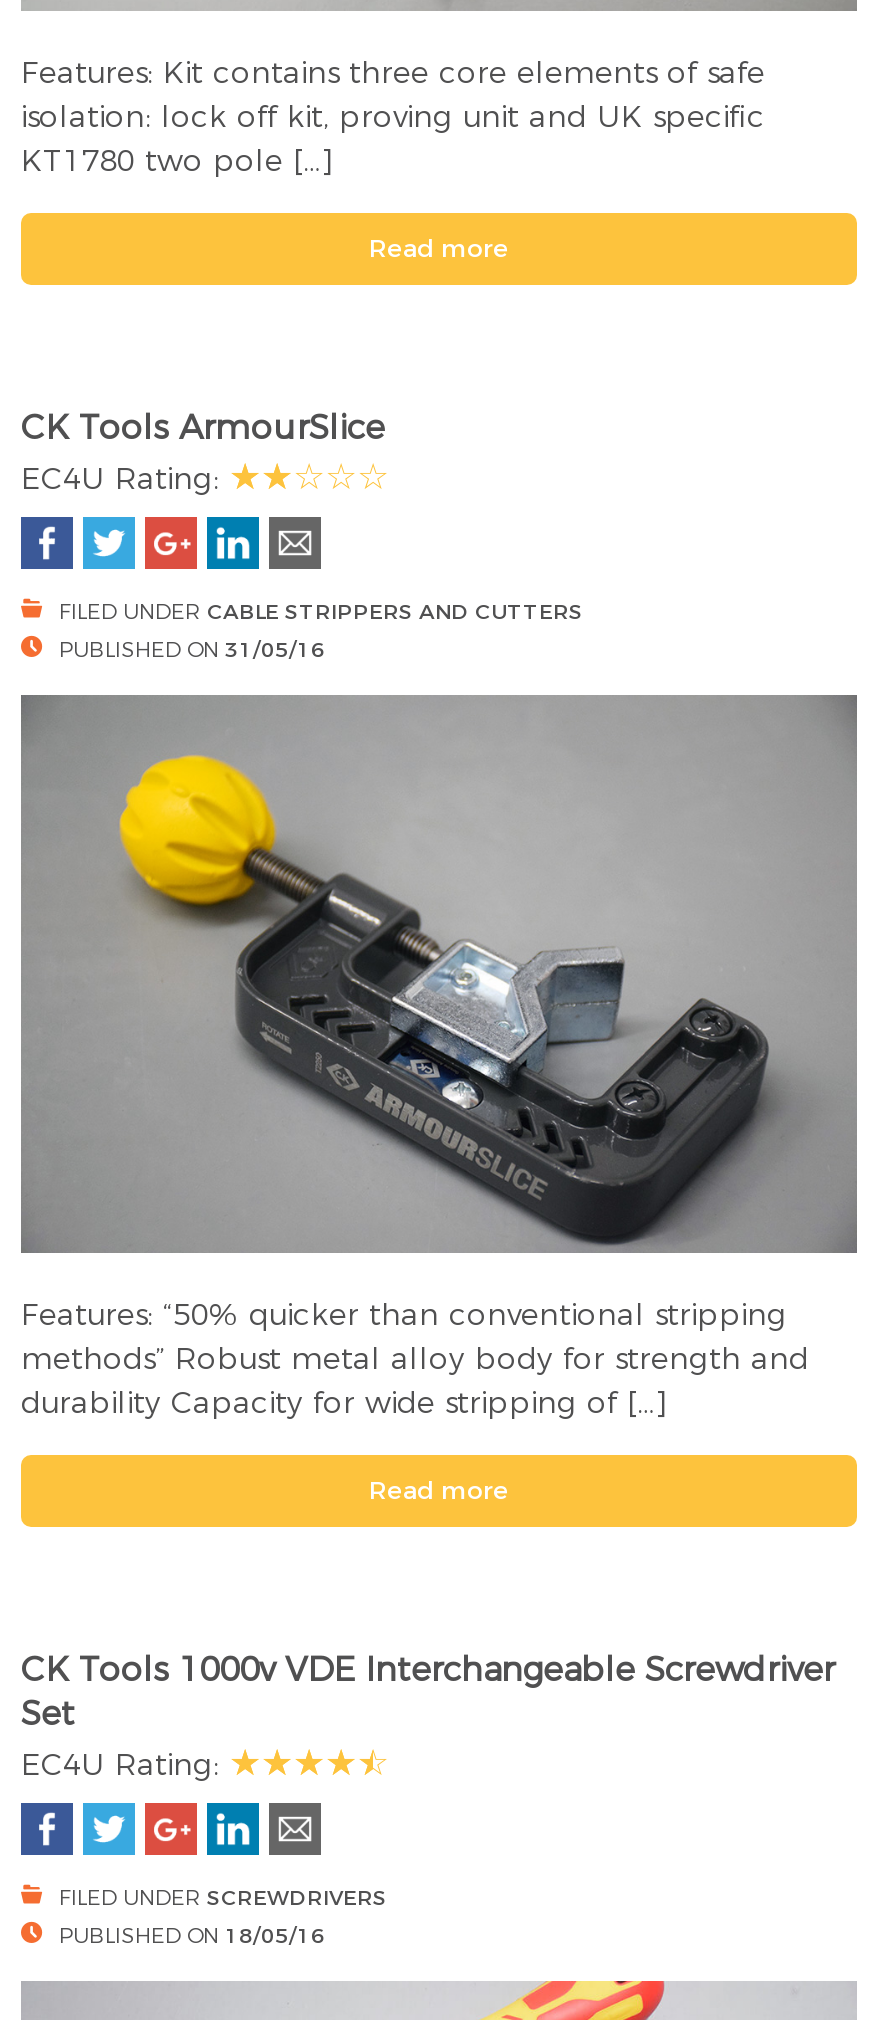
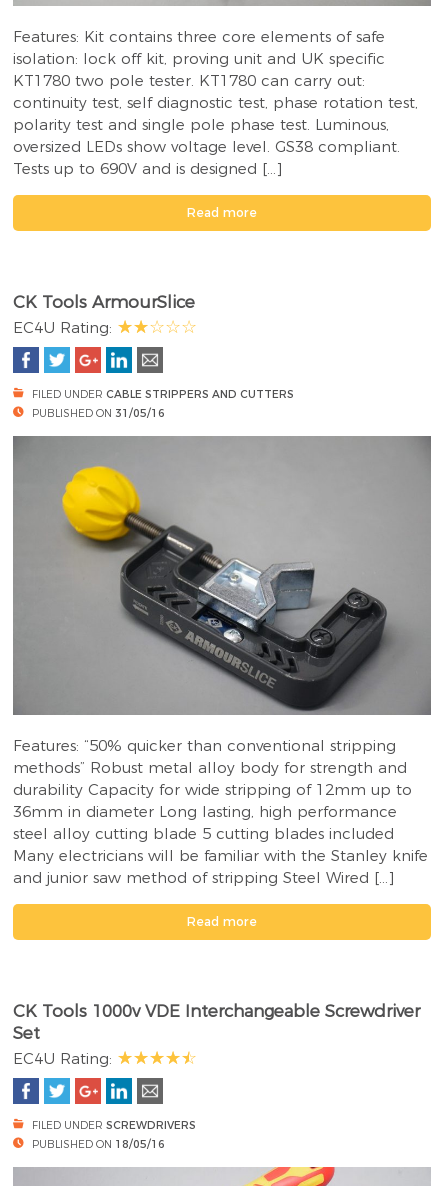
- KT1780 two pole […]
+ KT1780 two pole tester. KT1780 can carry out:
+ continuity test, self diagnostic test, phase rotation test,
+ polarity test and single pole phase test. Luminous,
+ oversized LEDs show voltage level. GS38 compliant.
+ Tests up to 690V and is designed […]

- durability Capacity for wide stripping of […]
+ durability Capacity for wide stripping of 12mm up to
+ 36mm in diameter Long lasting, high performance
+ steel alloy cutting blade 5 cutting blades included
+ Many electricians will be familiar with the Stanley knife
+ and junior saw method of stripping Steel Wired […]
